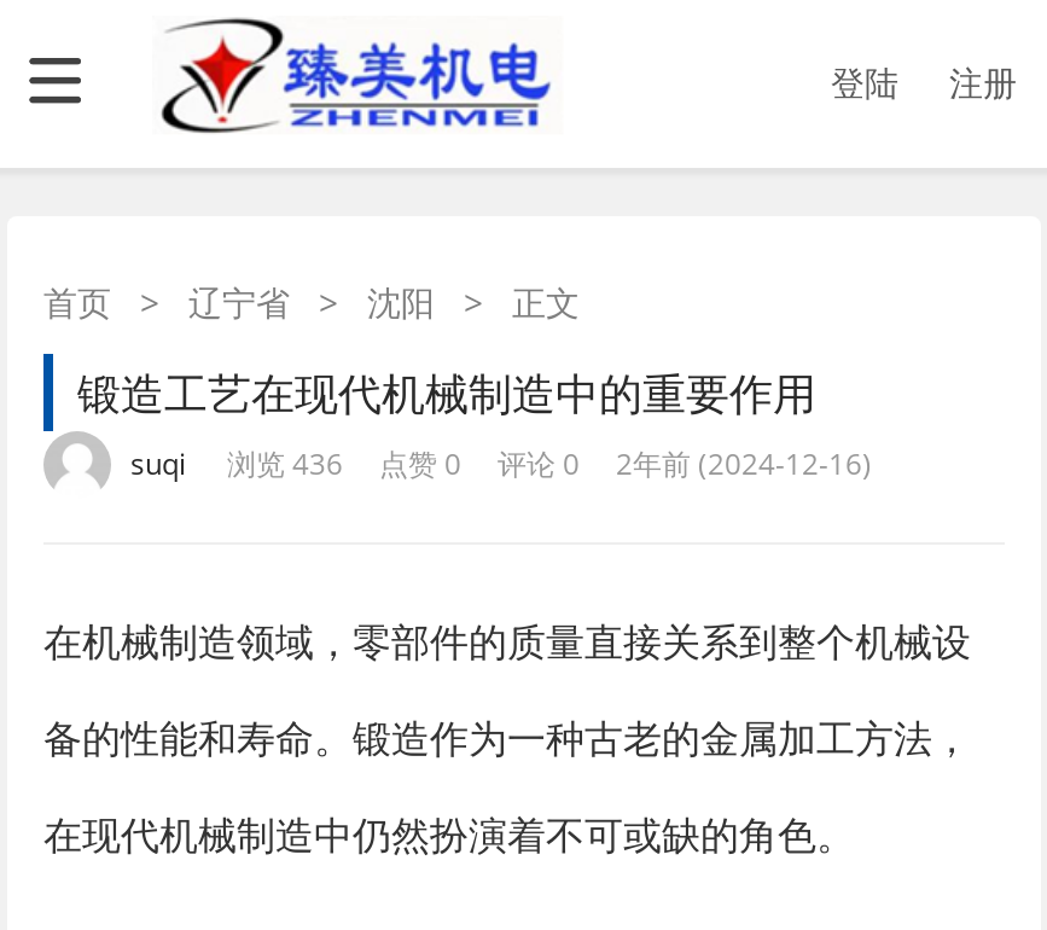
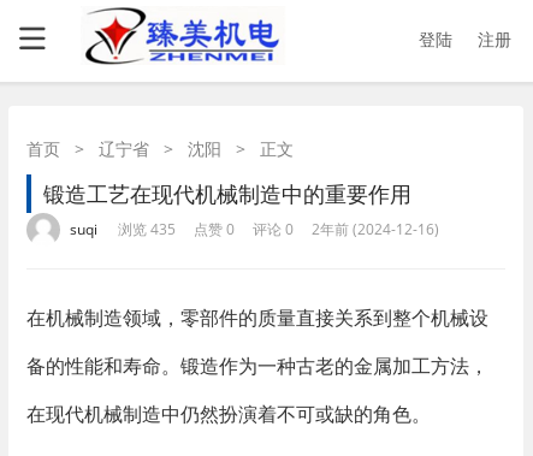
- suqi · 浏览 436 · 点赞 0 · 评论 0 · 2年前 (2024-12-16)
+ suqi · 浏览 435 · 点赞 0 · 评论 0 · 2年前 (2024-12-16)
